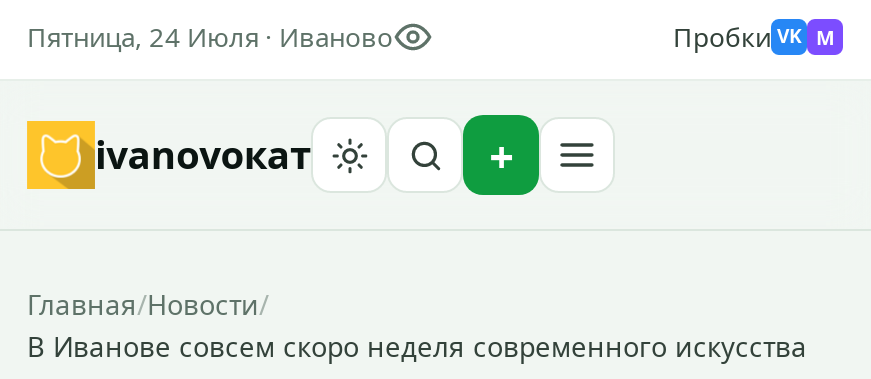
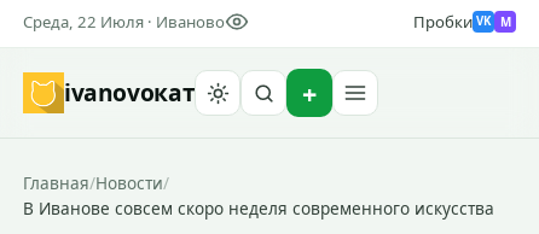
- Пятница, 24 Июля · Иваново
+ Среда, 22 Июля · Иваново
